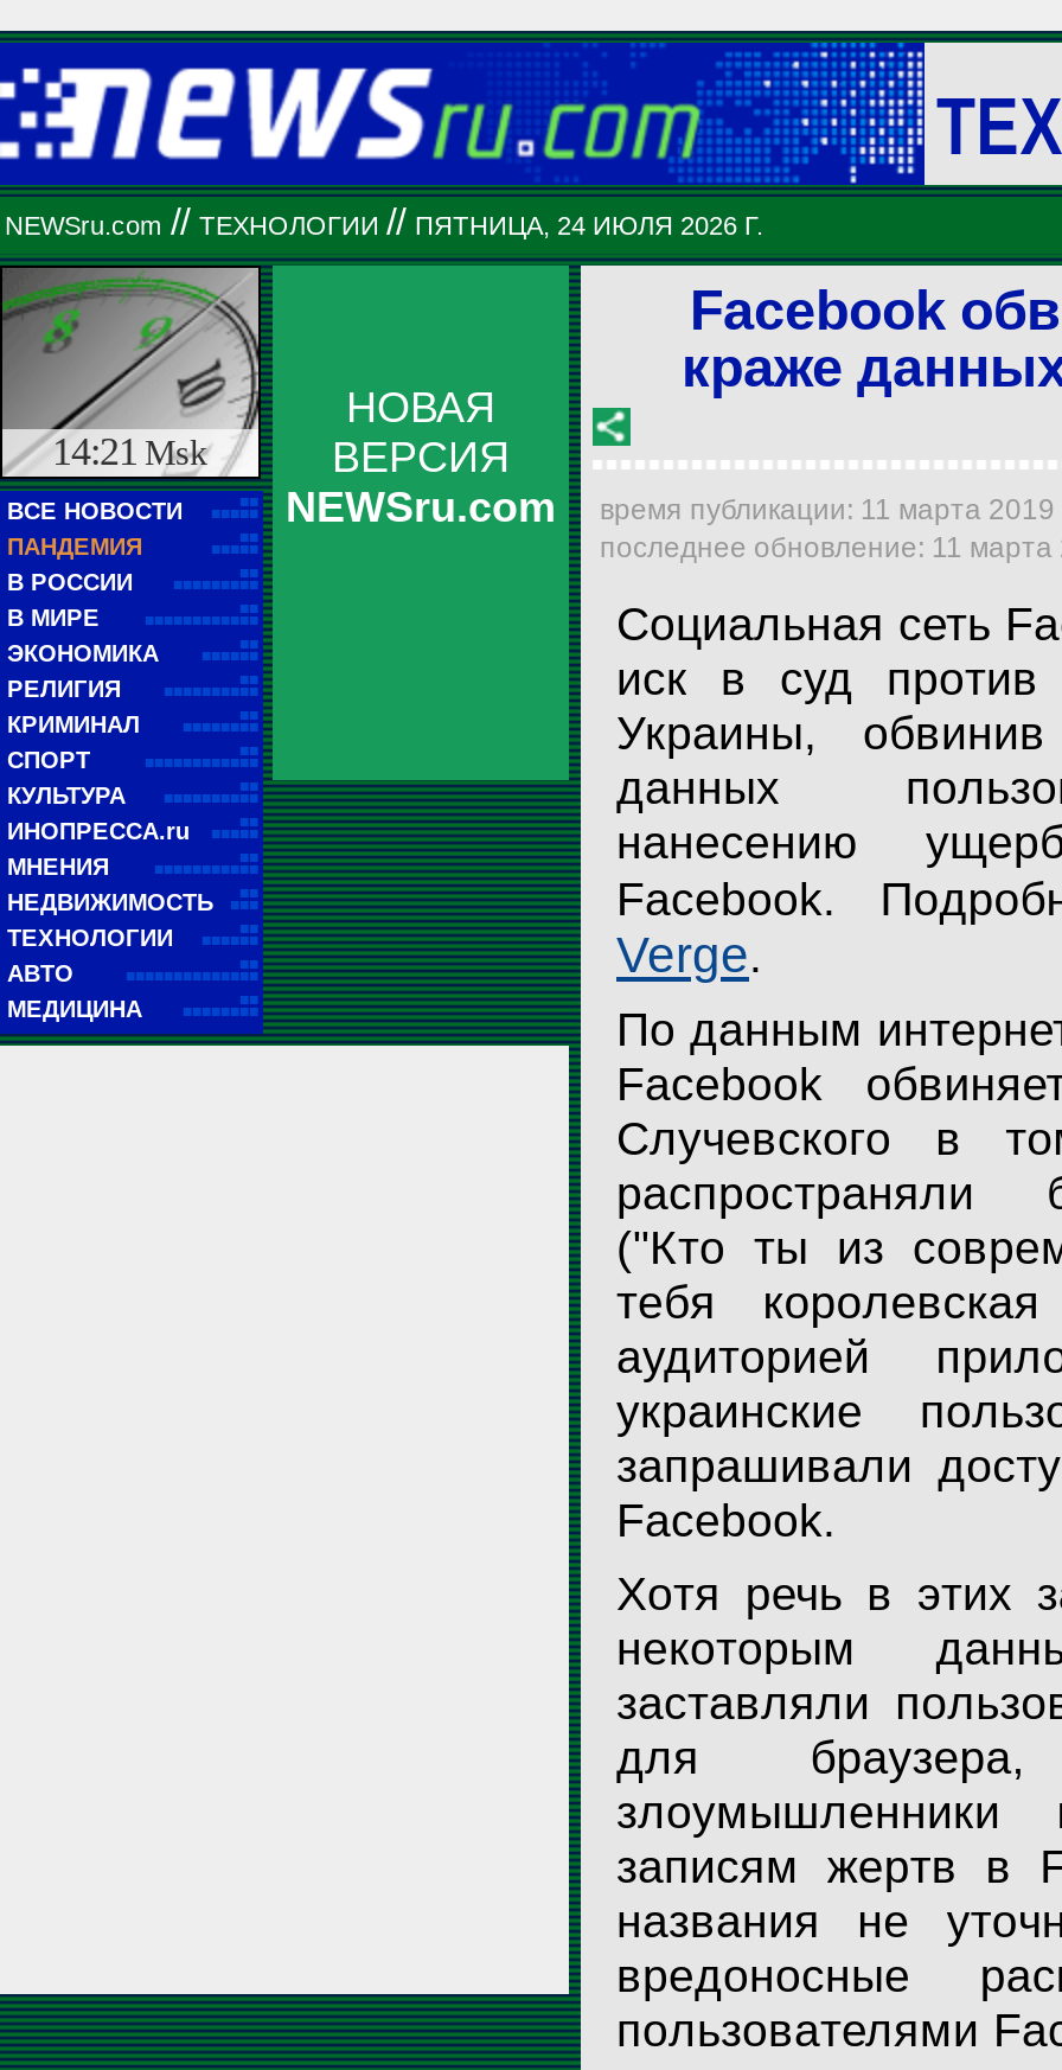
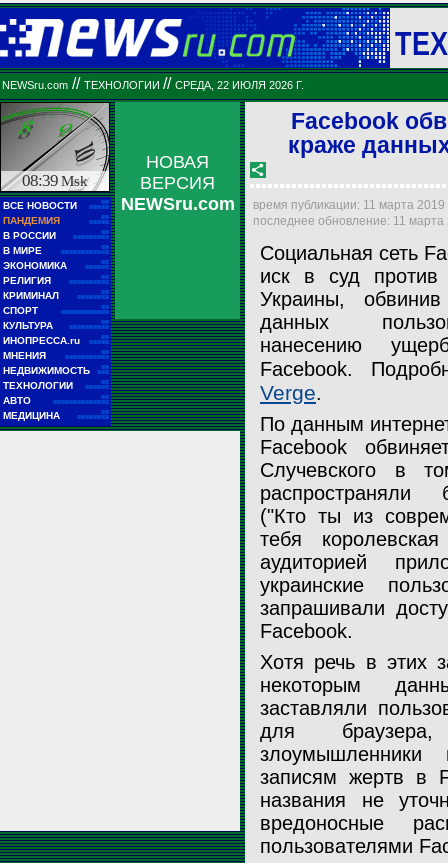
- NEWSru.com // ТЕХНОЛОГИИ // ПЯТНИЦА, 24 ИЮЛЯ 2026 Г.
+ NEWSru.com // ТЕХНОЛОГИИ // СРЕДА, 22 ИЮЛЯ 2026 Г.

- 14:21 Msk
+ 08:39 Msk
